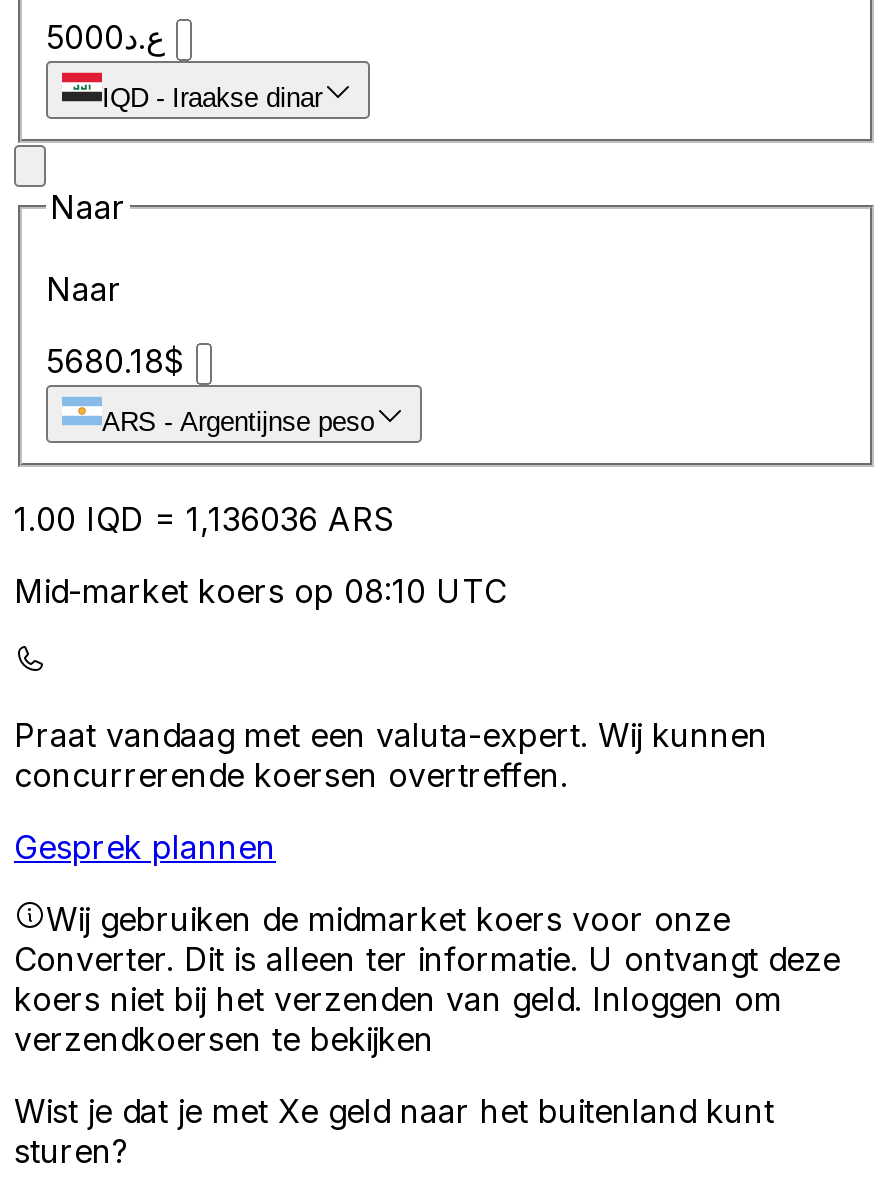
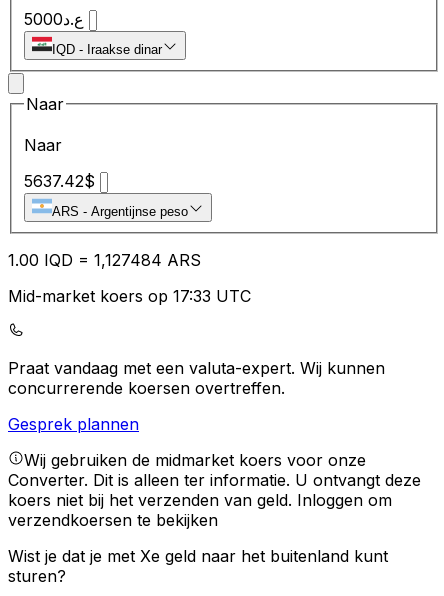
- 5680.18$
+ 5637.42$

- 1.00 IQD = 1, 136036 ARS
+ 1.00 IQD = 1, 127484 ARS

- Mid-market koers op 08:10 UTC
+ Mid-market koers op 17:33 UTC
